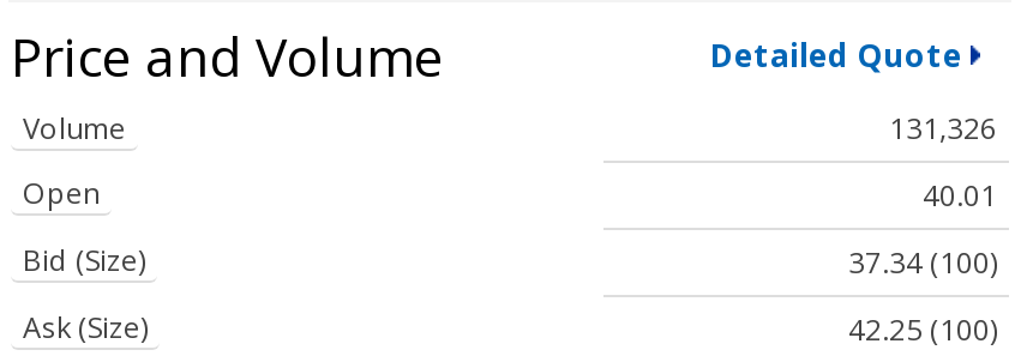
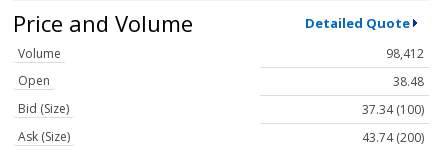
- 131,326
+ 98,412

- 40.01
+ 38.48

- 42.25 (100)
+ 43.74 (200)
